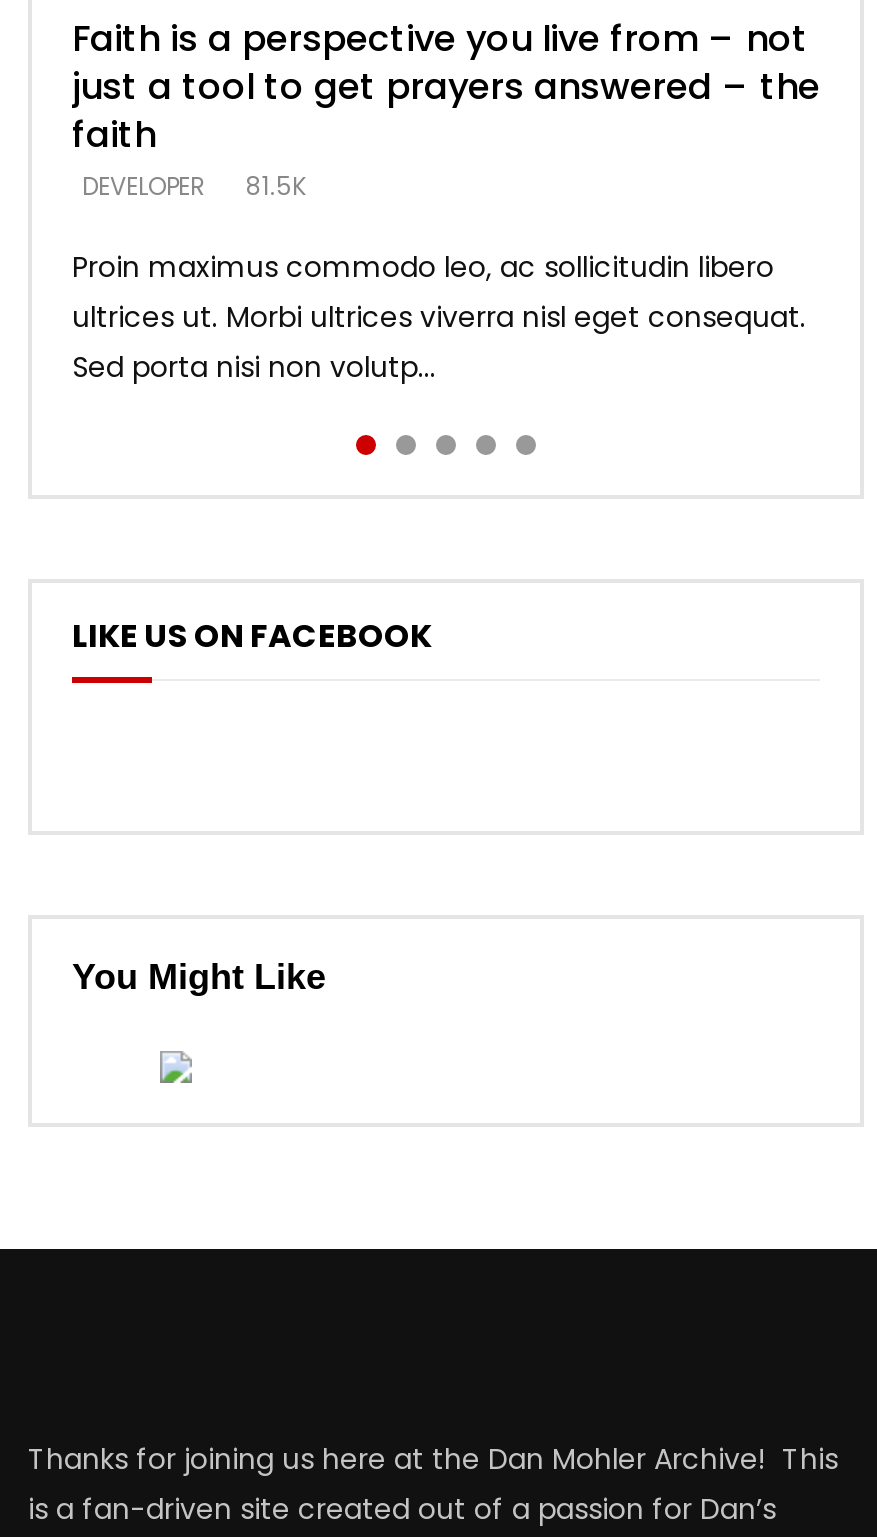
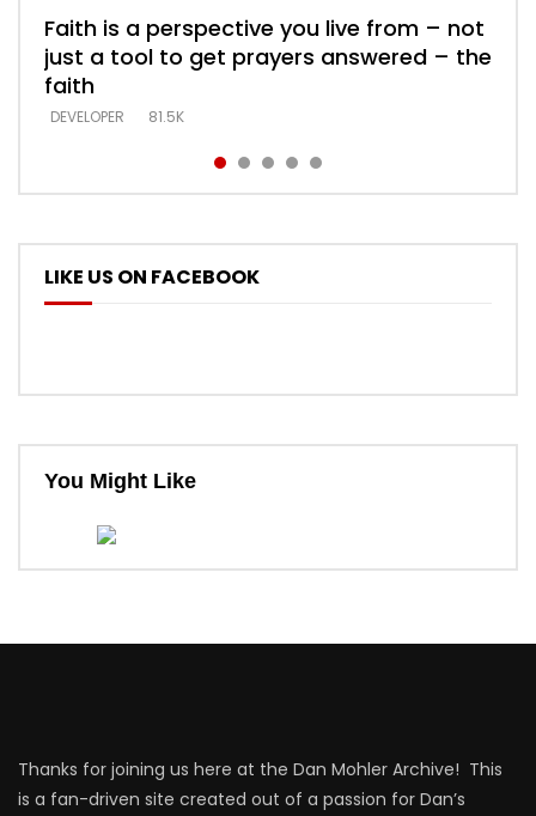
- Proin maximus commodo leo, ac sollicitudin libero
- ultrices ut. Morbi ultrices viverra nisl eget consequat.
- Sed porta nisi non volutp...
